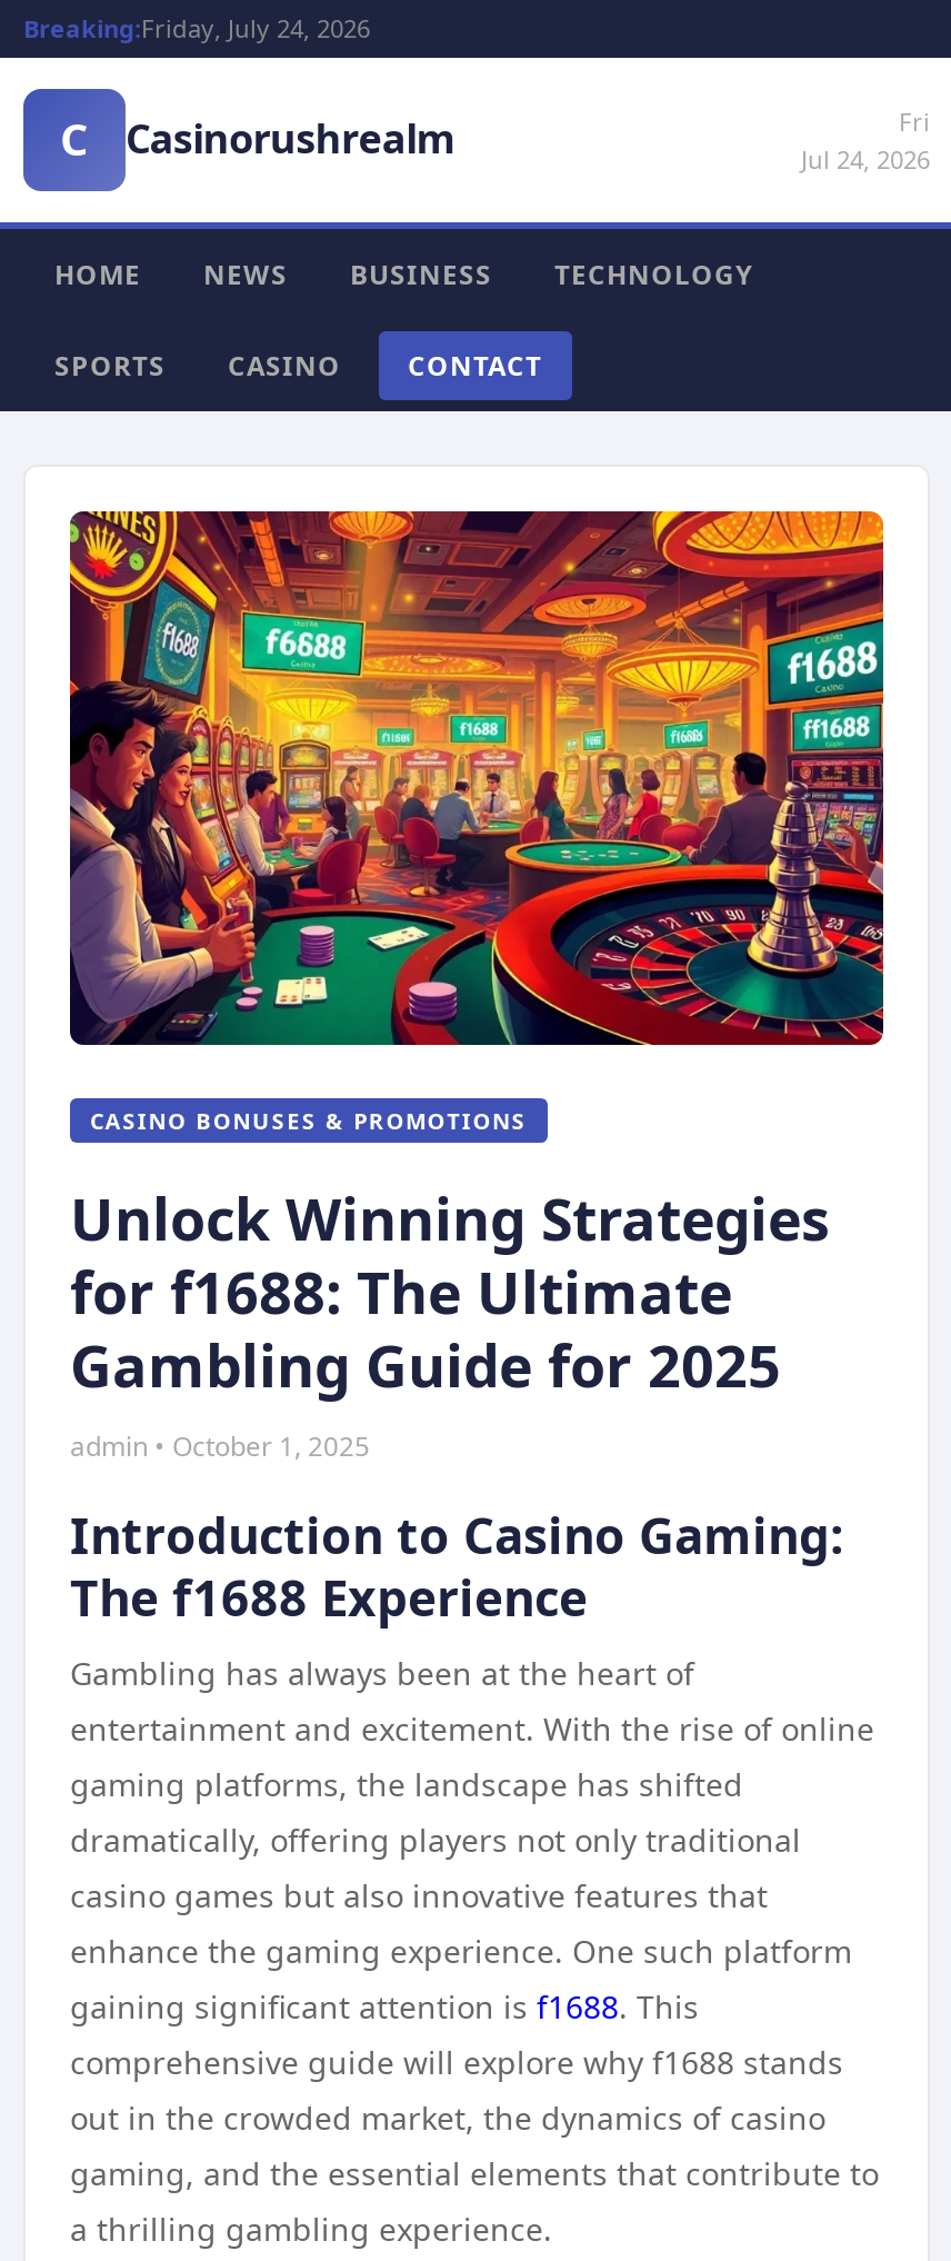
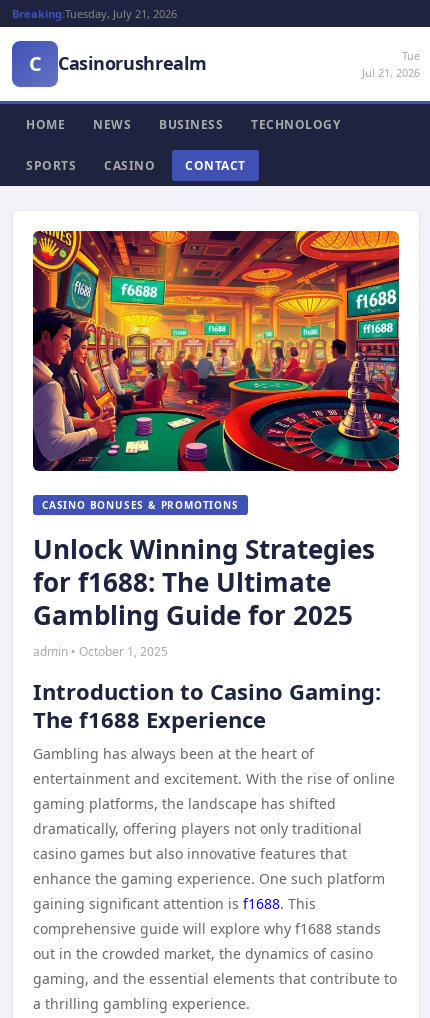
- Breaking:Friday, July 24, 2026
+ Breaking:Tuesday, July 21, 2026

- Fri
- Jul 24, 2026
+ Tue
+ Jul 21, 2026
